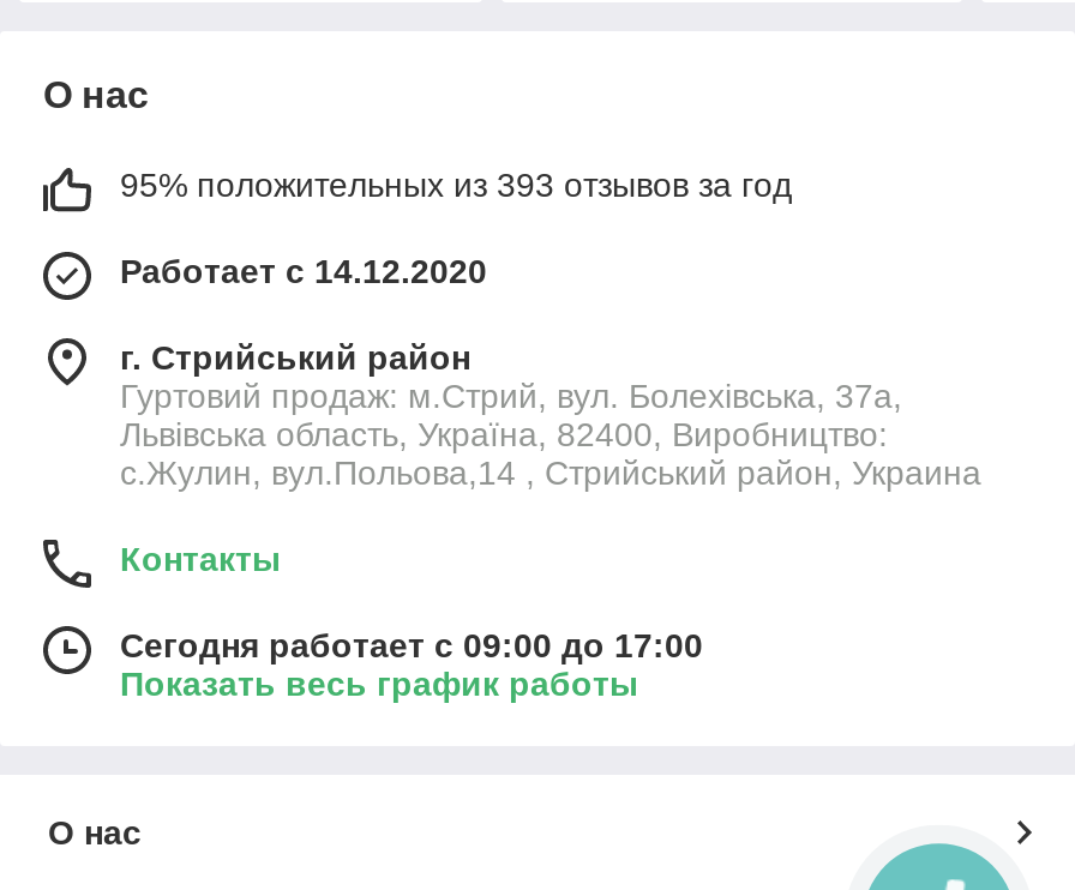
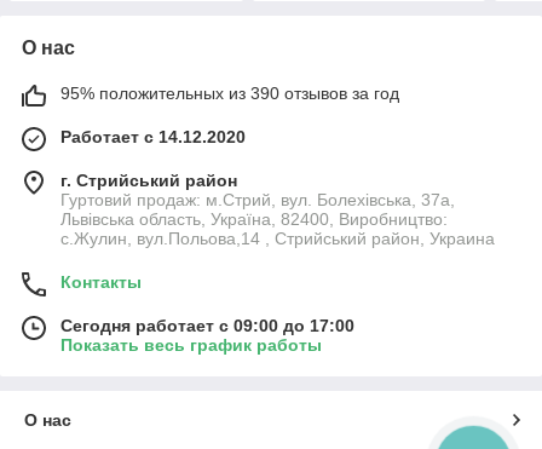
- 95% положительных из 393 отзывов за год
+ 95% положительных из 390 отзывов за год
